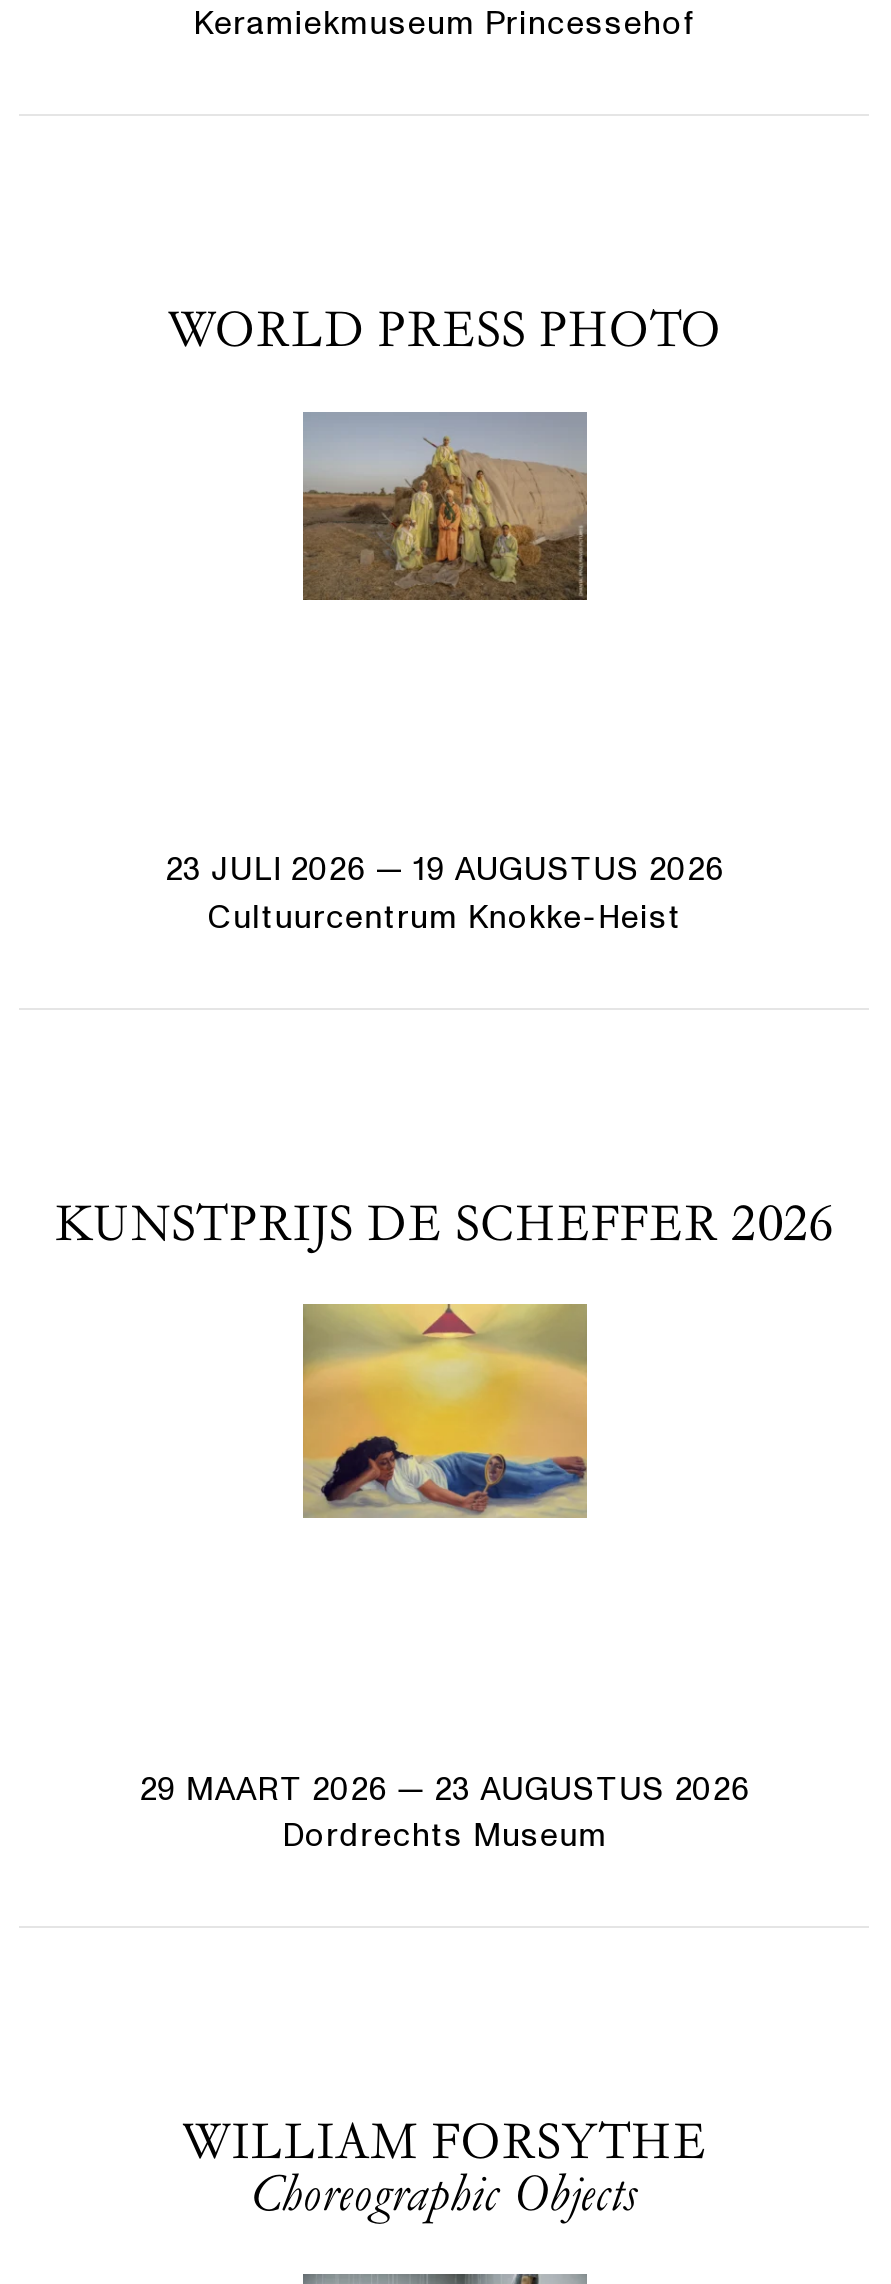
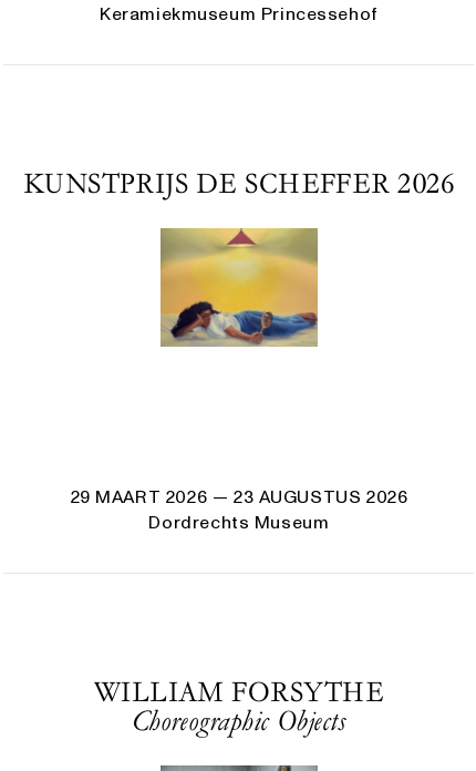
- WORLD PRESS PHOTO

- [image]

- 23 JULI 2026 — 19 AUGUSTUS 2026
- Cultuurcentrum Knokke-Heist
